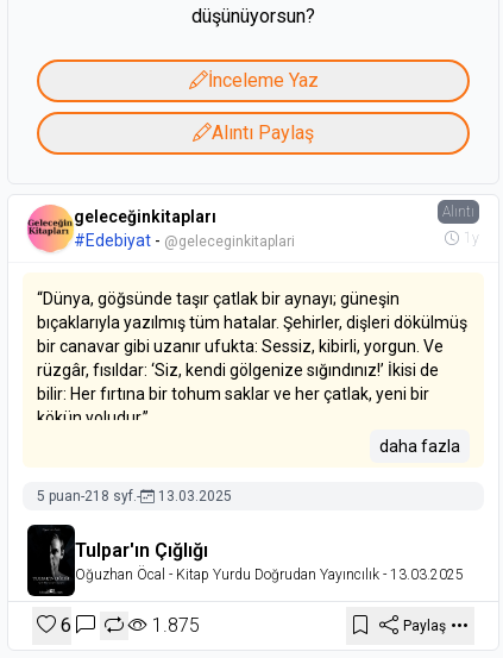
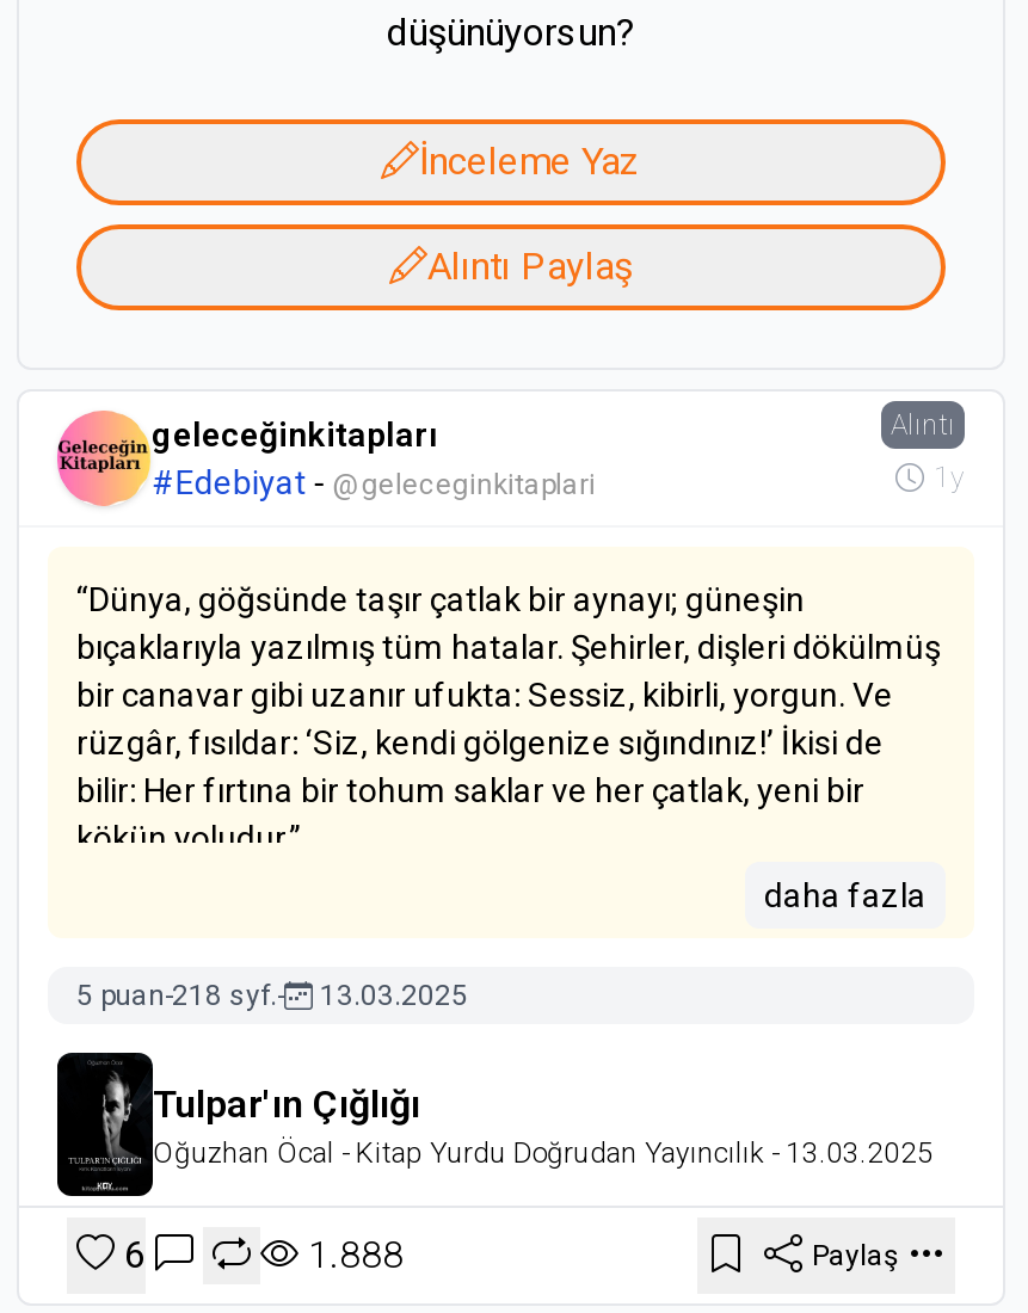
- 1.875
+ 1.888
